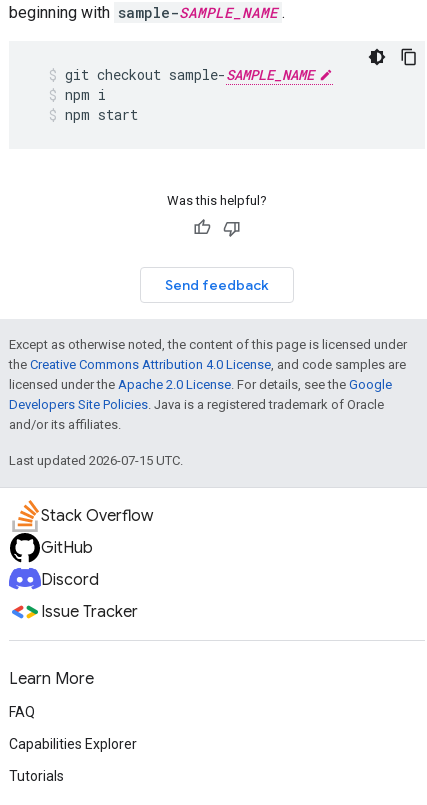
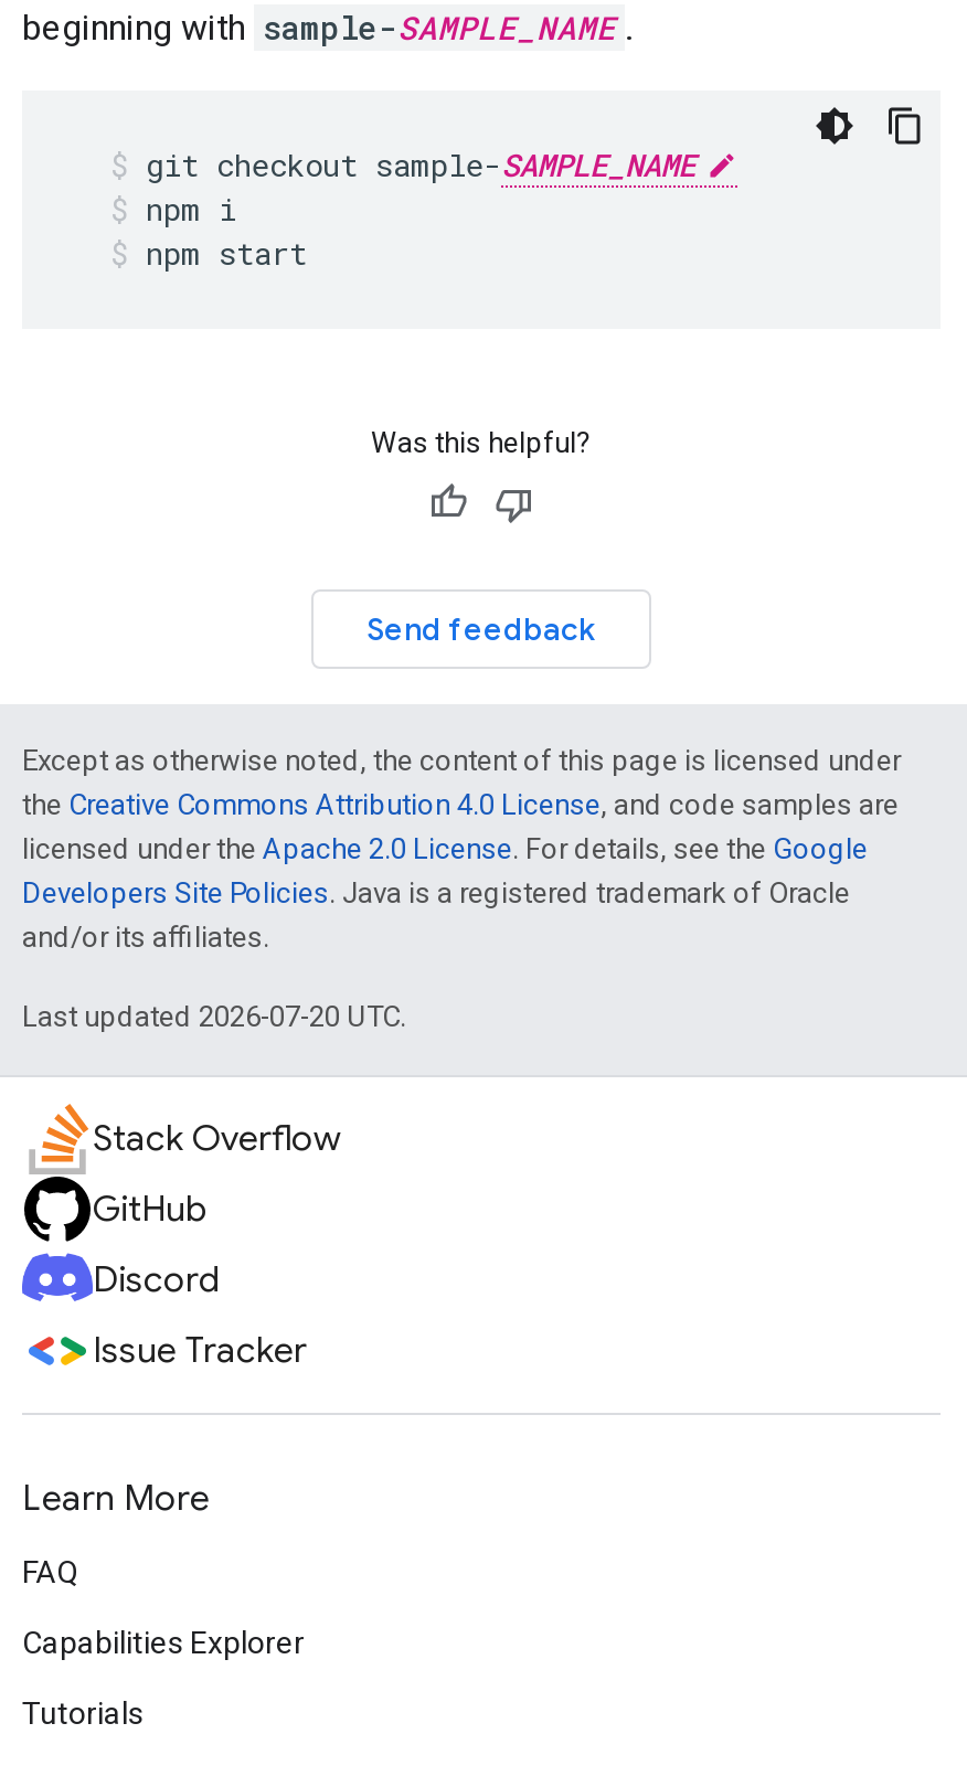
- Last updated 2026-07-15 UTC.
+ Last updated 2026-07-20 UTC.
